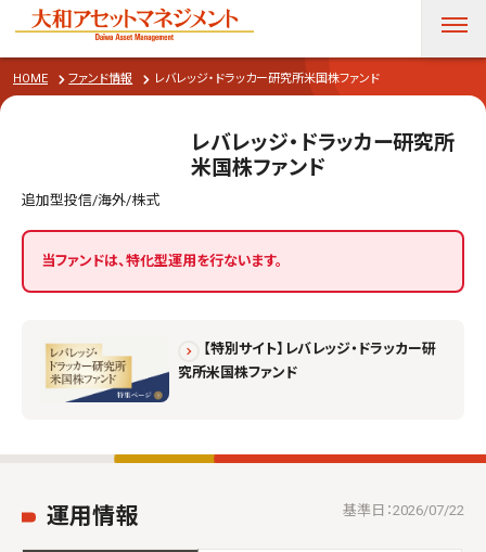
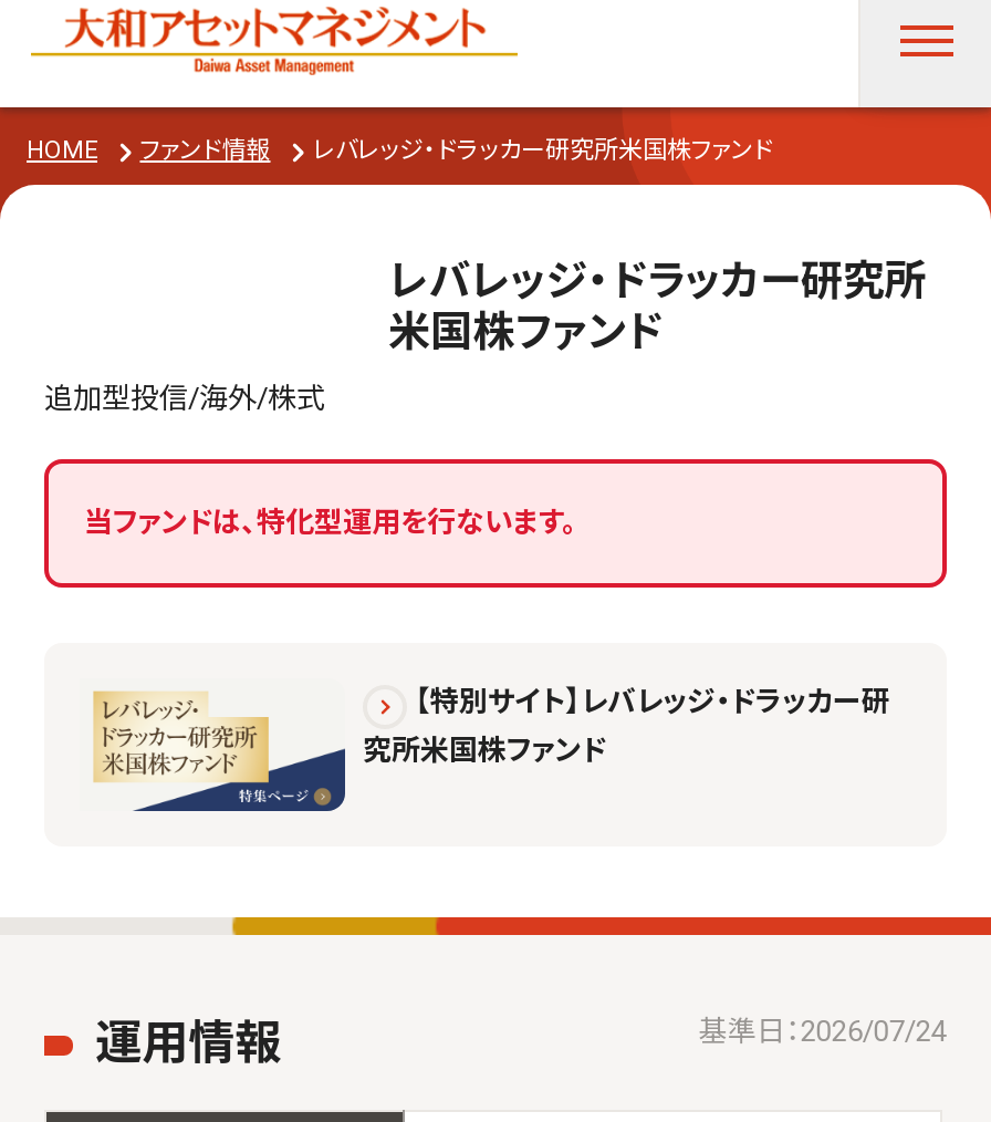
- 基準日：2026/07/22
+ 基準日：2026/07/24
